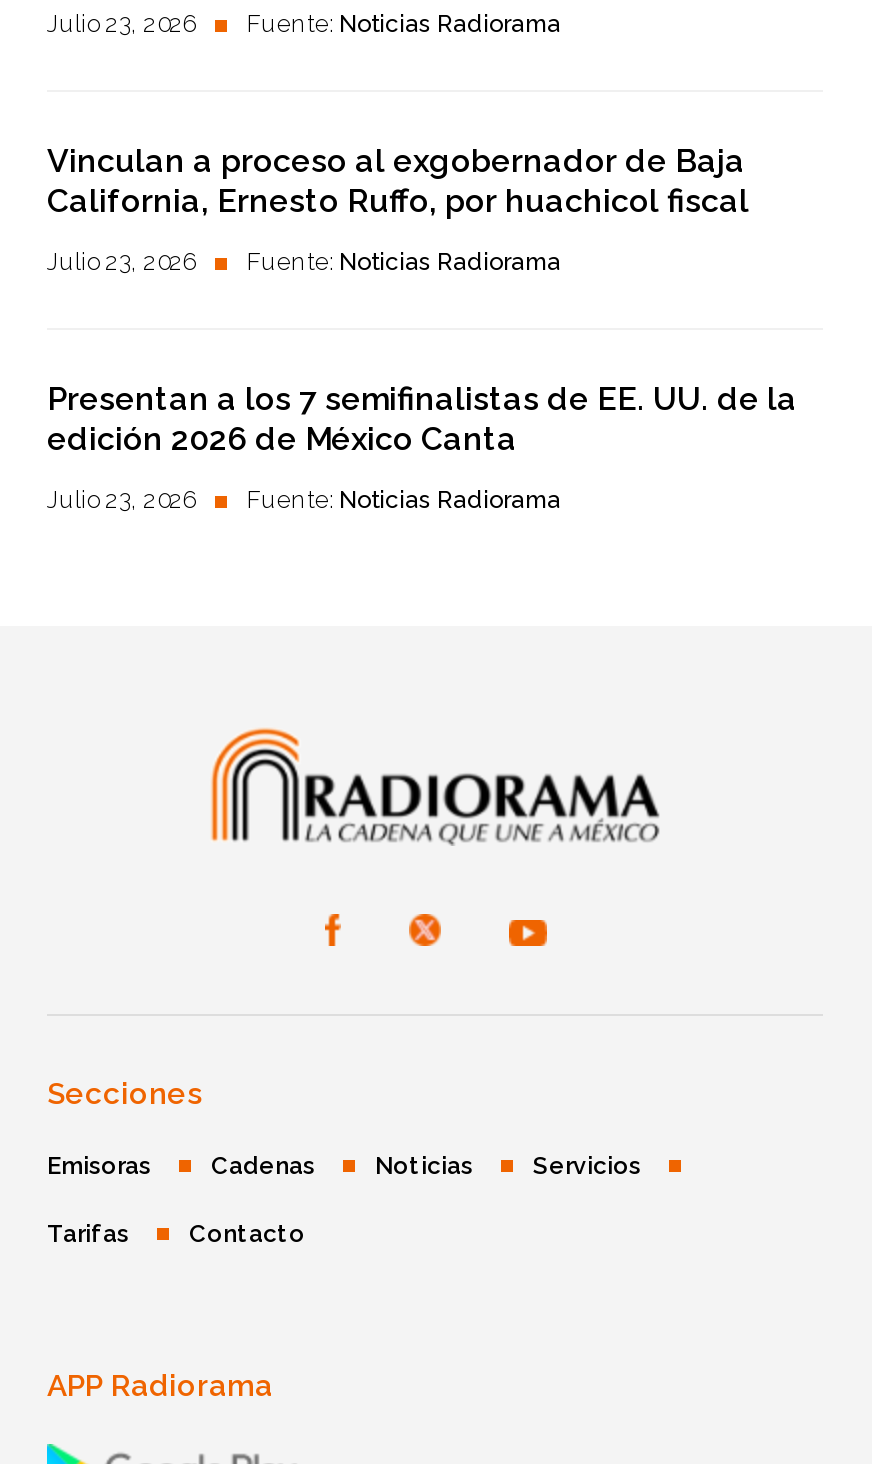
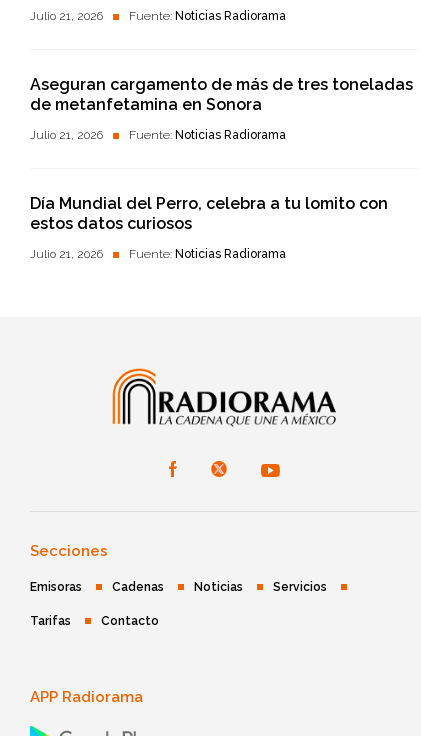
- Julio 23, 2026 Fuente: Noticias Radiorama
+ Julio 21, 2026 Fuente: Noticias Radiorama

- Vinculan a proceso al exgobernador de Baja
- California, Ernesto Ruffo, por huachicol fiscal
+ Aseguran cargamento de más de tres toneladas
+ de metanfetamina en Sonora

- Julio 23, 2026 Fuente: Noticias Radiorama
+ Julio 21, 2026 Fuente: Noticias Radiorama

- Presentan a los 7 semifinalistas de EE. UU. de la
- edición 2026 de México Canta
+ Día Mundial del Perro, celebra a tu lomito con
+ estos datos curiosos

- Julio 23, 2026 Fuente: Noticias Radiorama
+ Julio 21, 2026 Fuente: Noticias Radiorama
